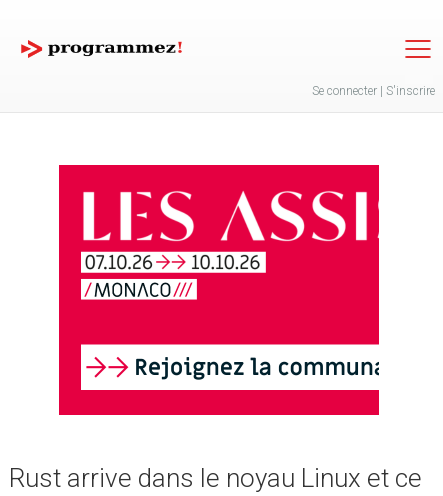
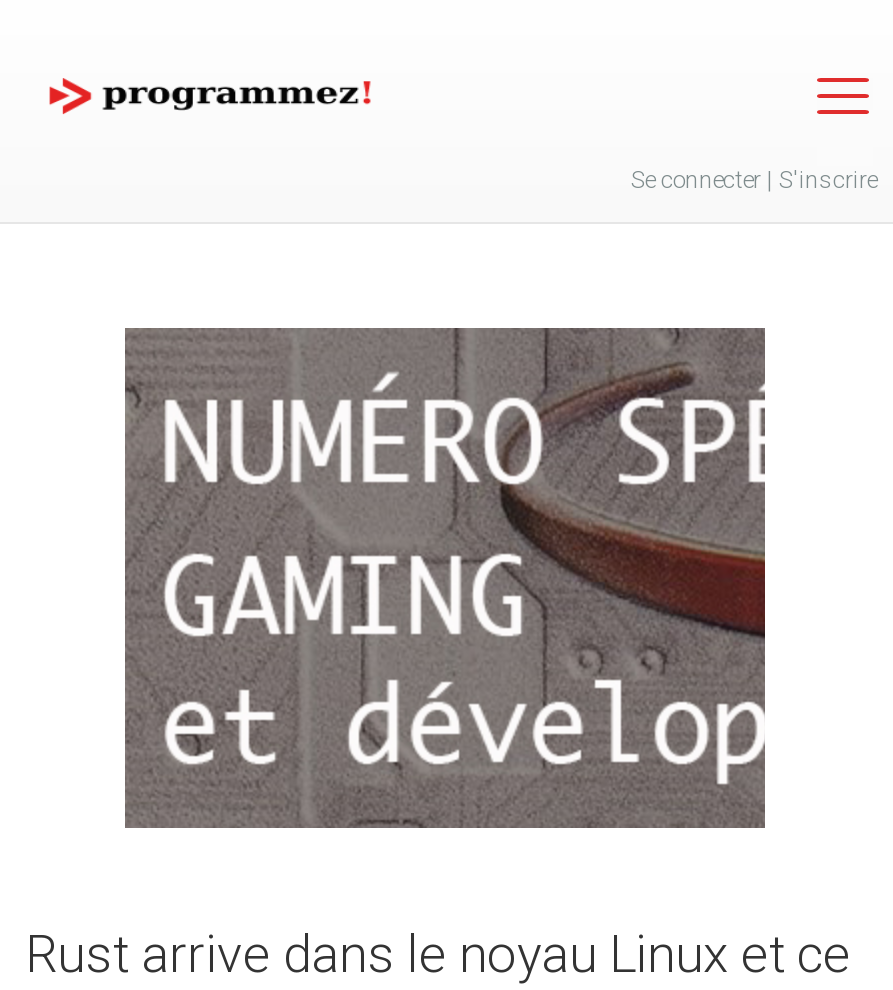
- [image]
+ [image]
